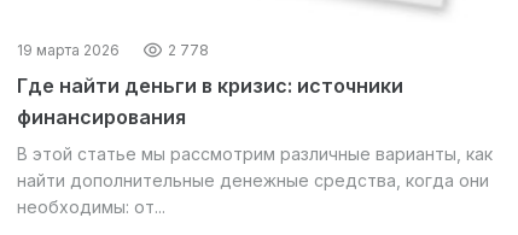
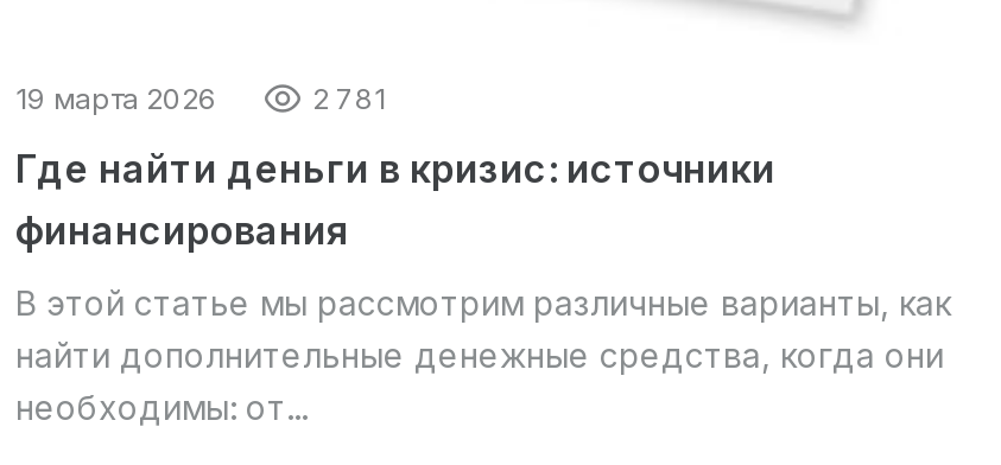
- 2 778
+ 2 781
